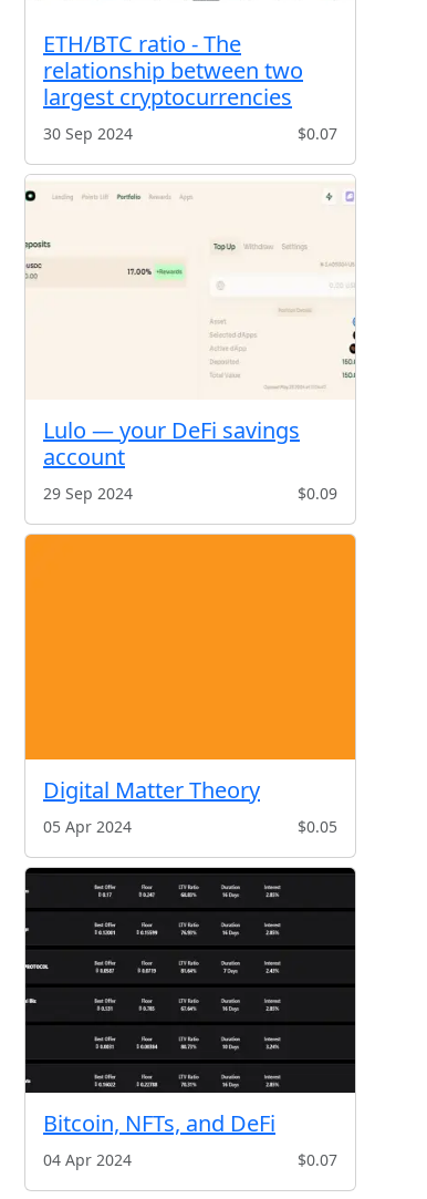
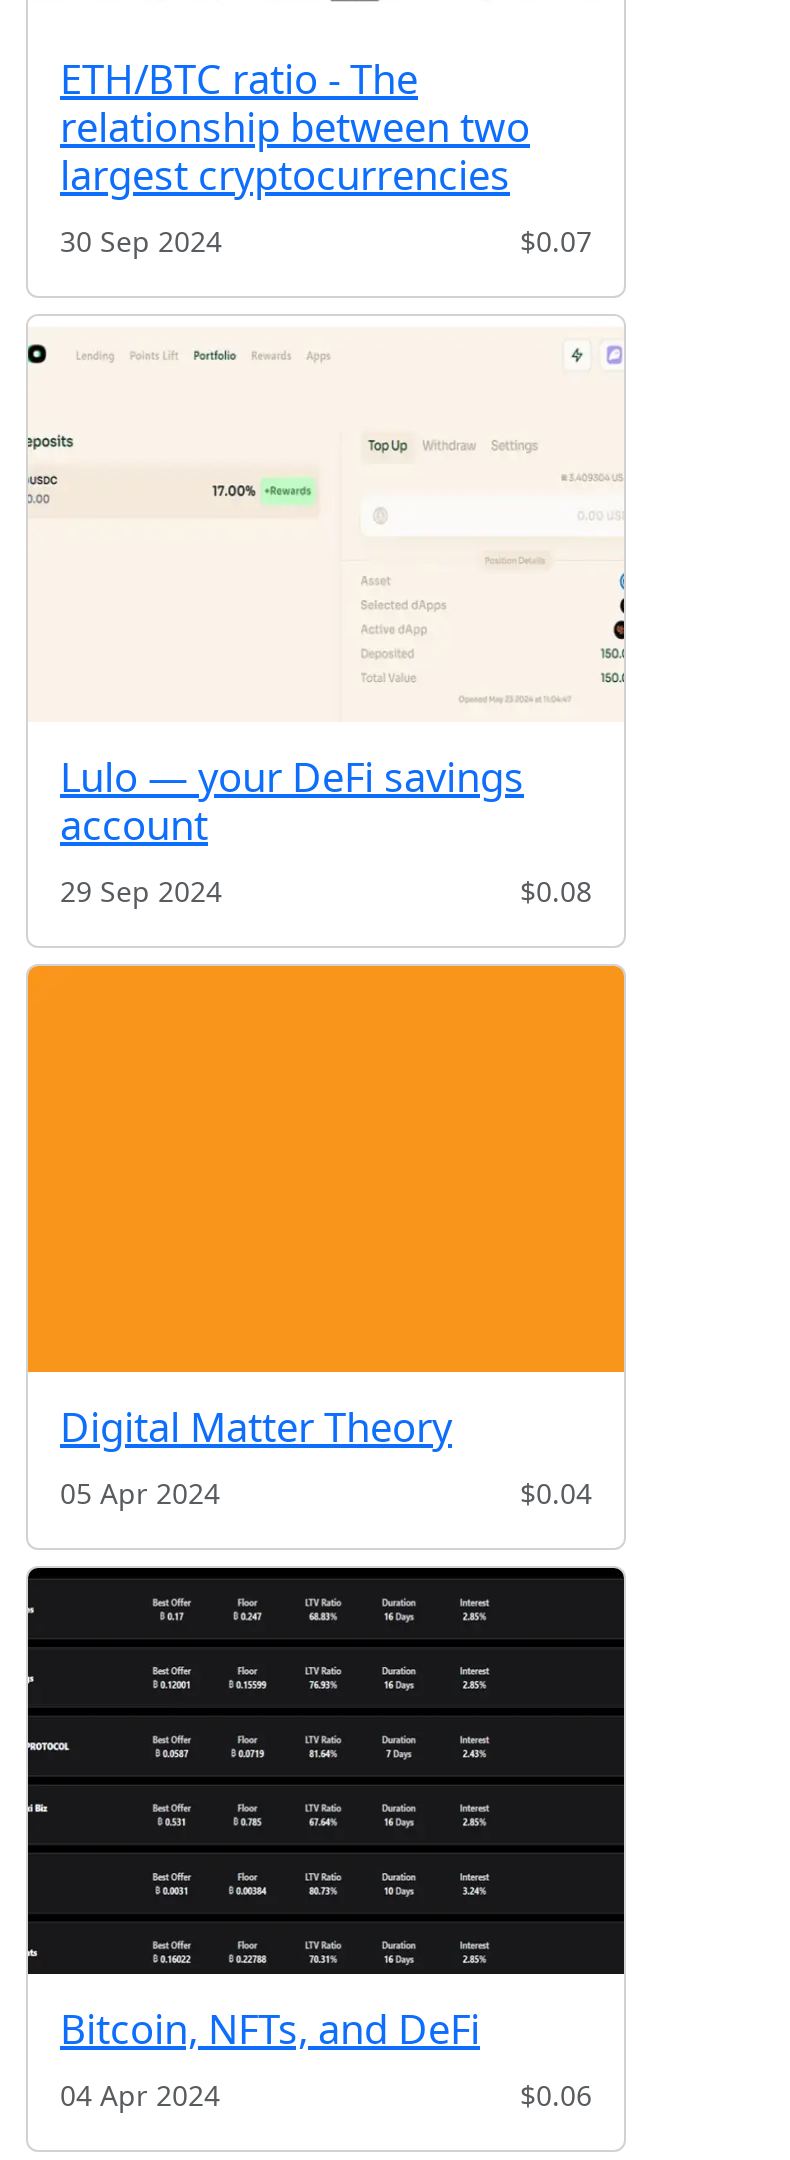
- $0.09
+ $0.08

- $0.05
+ $0.04

- $0.07
+ $0.06
